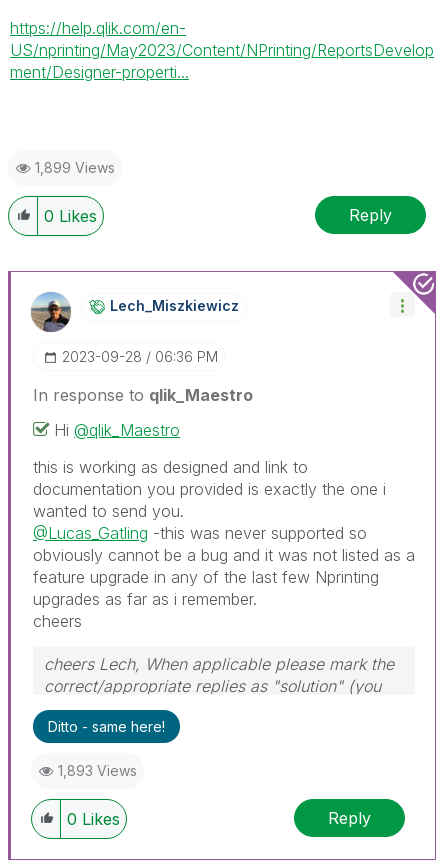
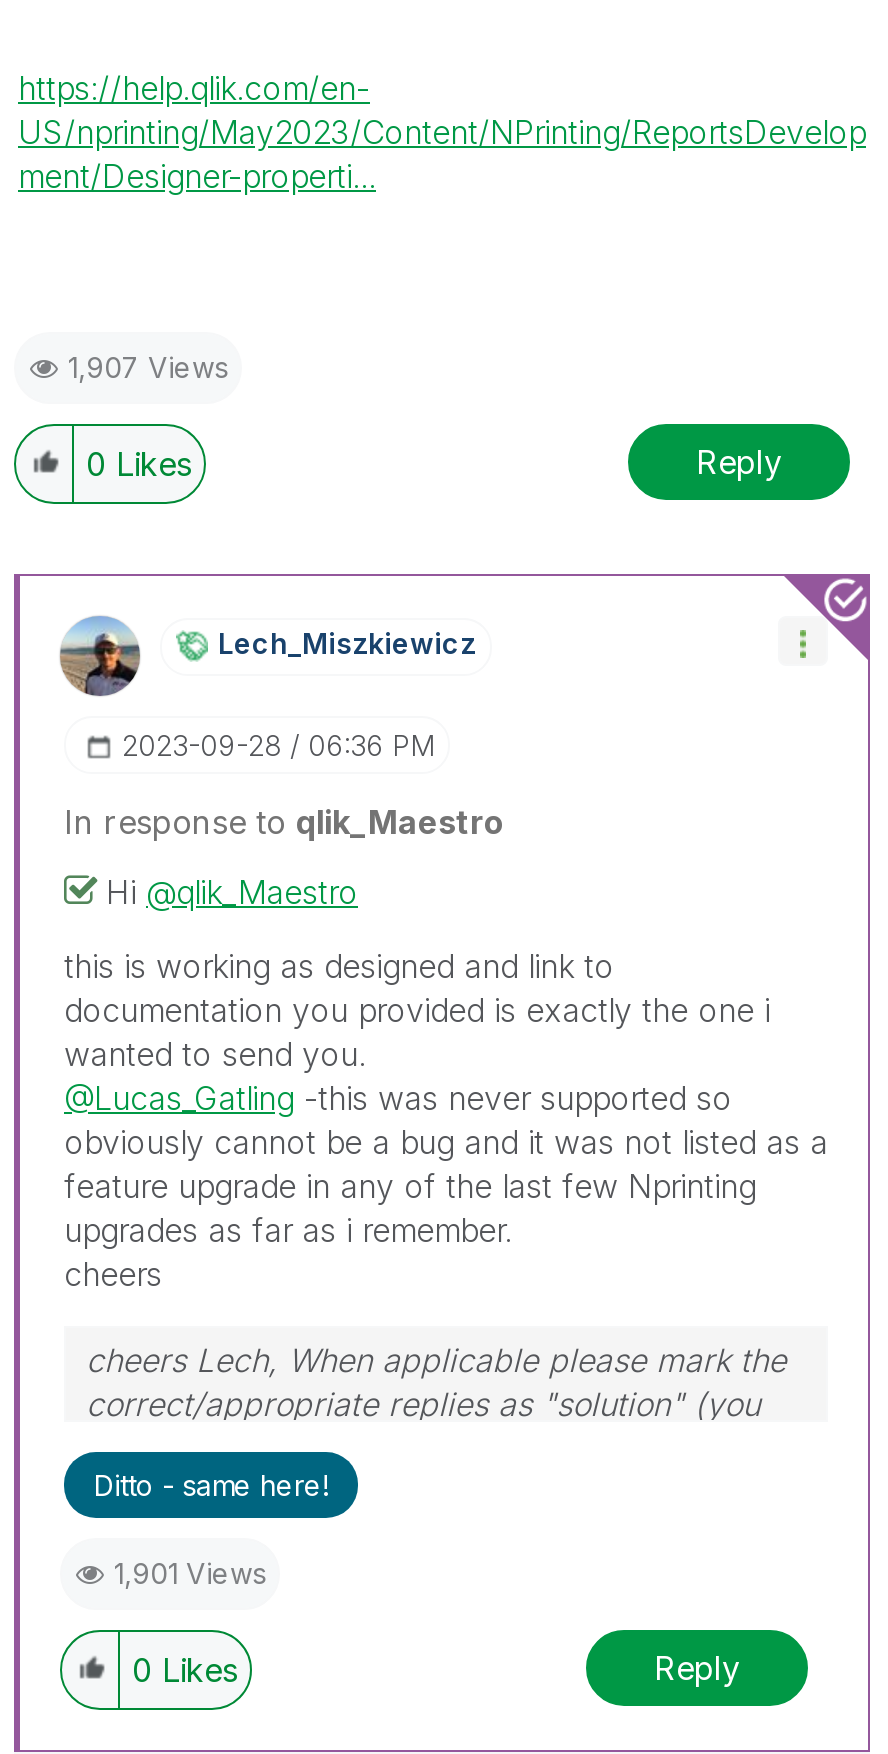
- 1,899 Views
+ 1,907 Views

- 1,893 Views
+ 1,901 Views
